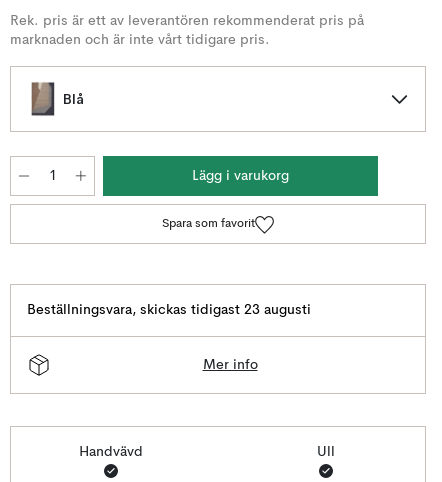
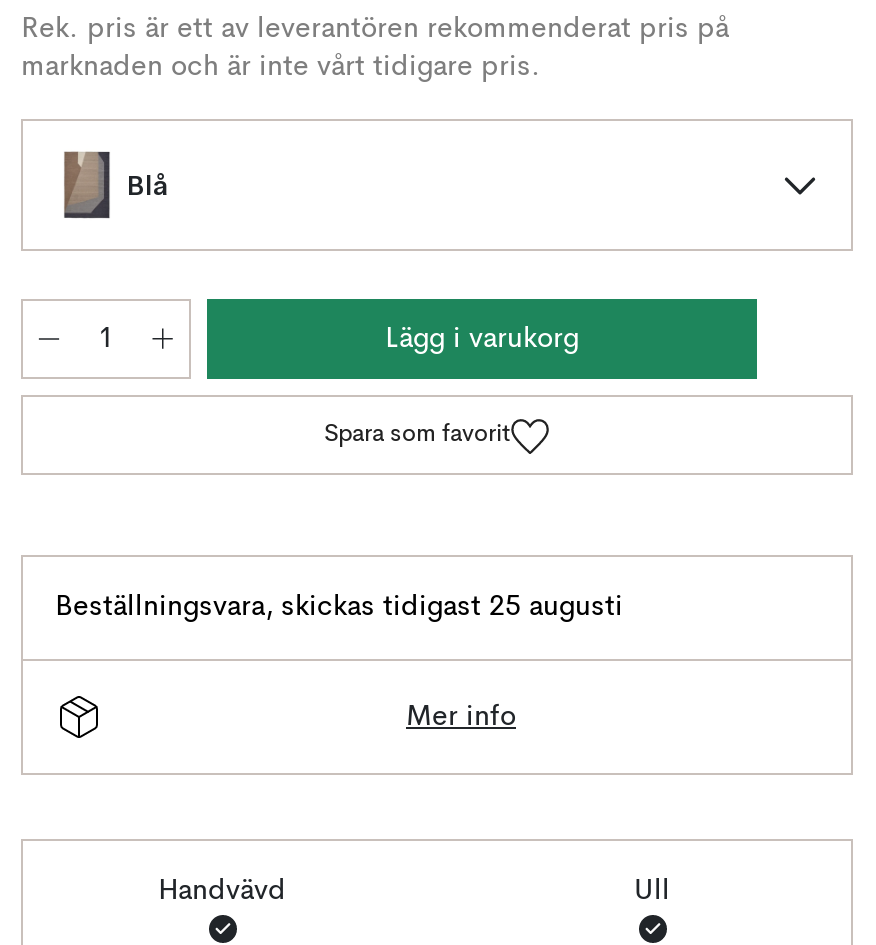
- Beställningsvara, skickas tidigast 23 augusti
+ Beställningsvara, skickas tidigast 25 augusti
